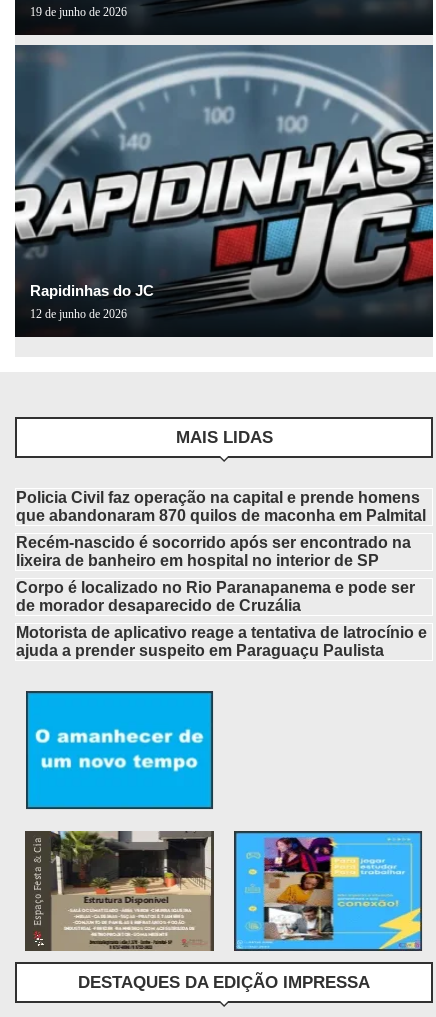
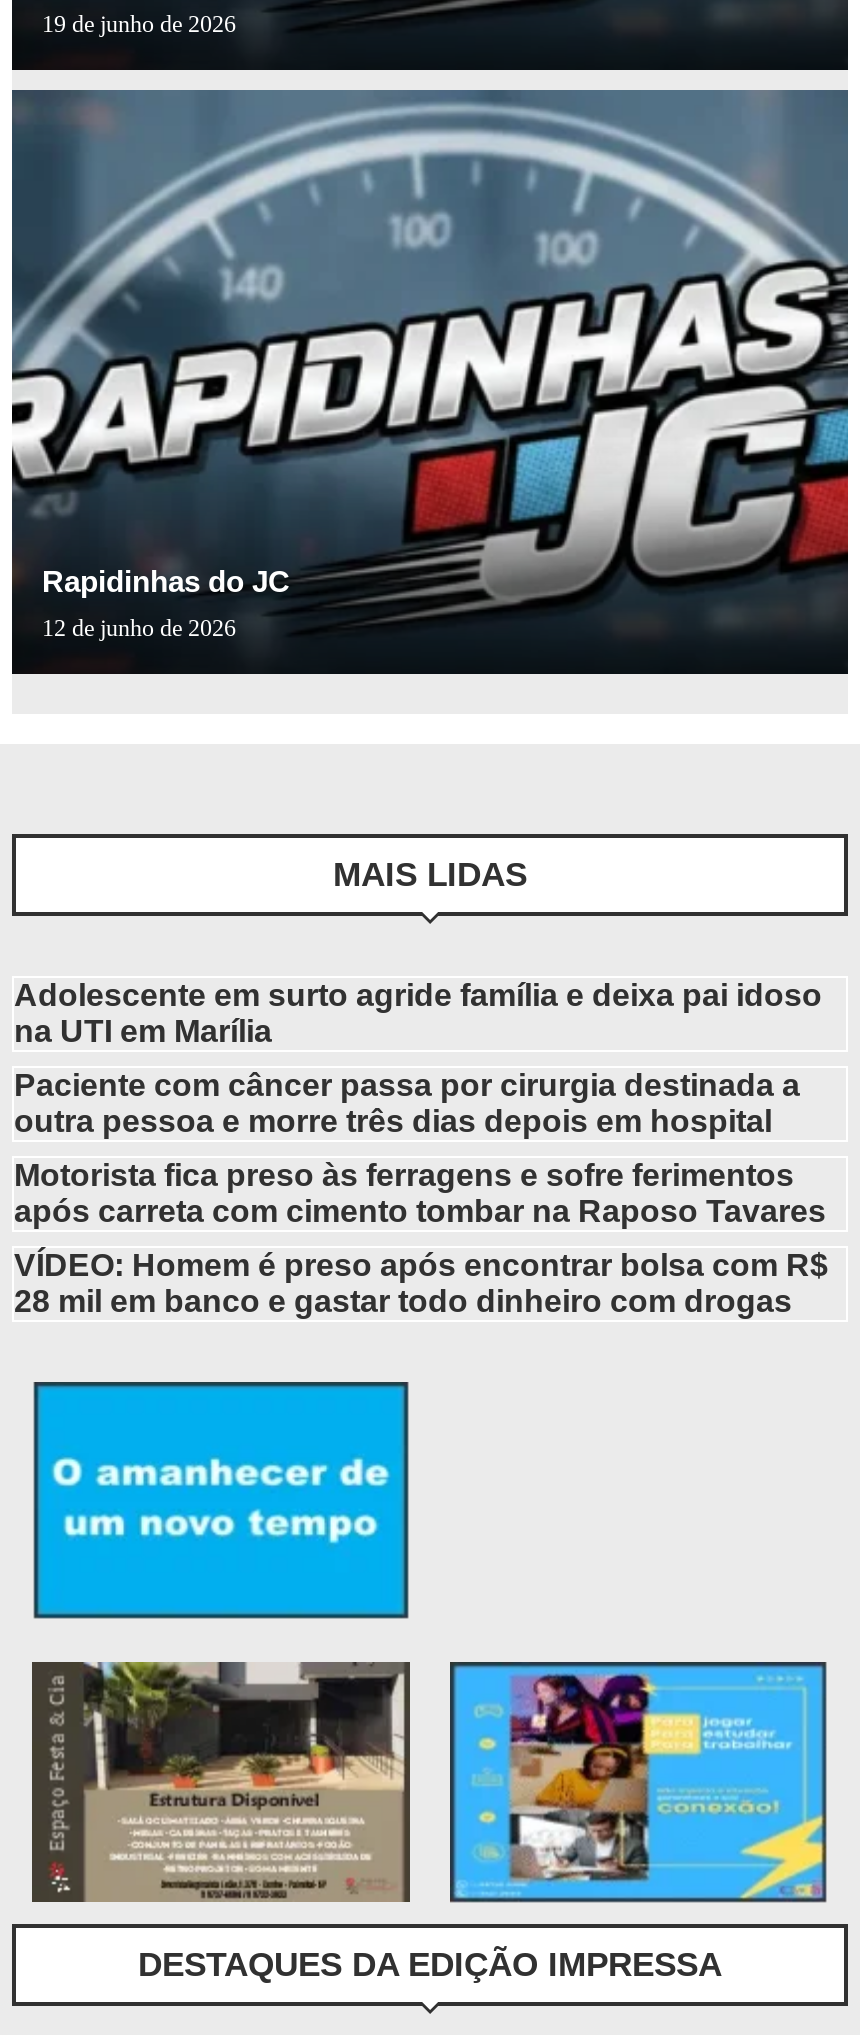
- Policia Civil faz operação na capital e prende homens
- que abandonaram 870 quilos de maconha em Palmital
+ Adolescente em surto agride família e deixa pai idoso
+ na UTI em Marília

- Recém-nascido é socorrido após ser encontrado na
- lixeira de banheiro em hospital no interior de SP
+ Paciente com câncer passa por cirurgia destinada a
+ outra pessoa e morre três dias depois em hospital

- Corpo é localizado no Rio Paranapanema e pode ser
- de morador desaparecido de Cruzália
+ Motorista fica preso às ferragens e sofre ferimentos
+ após carreta com cimento tombar na Raposo Tavares

- Motorista de aplicativo reage a tentativa de latrocínio e
- ajuda a prender suspeito em Paraguaçu Paulista
+ VÍDEO: Homem é preso após encontrar bolsa com R$
+ 28 mil em banco e gastar todo dinheiro com drogas
